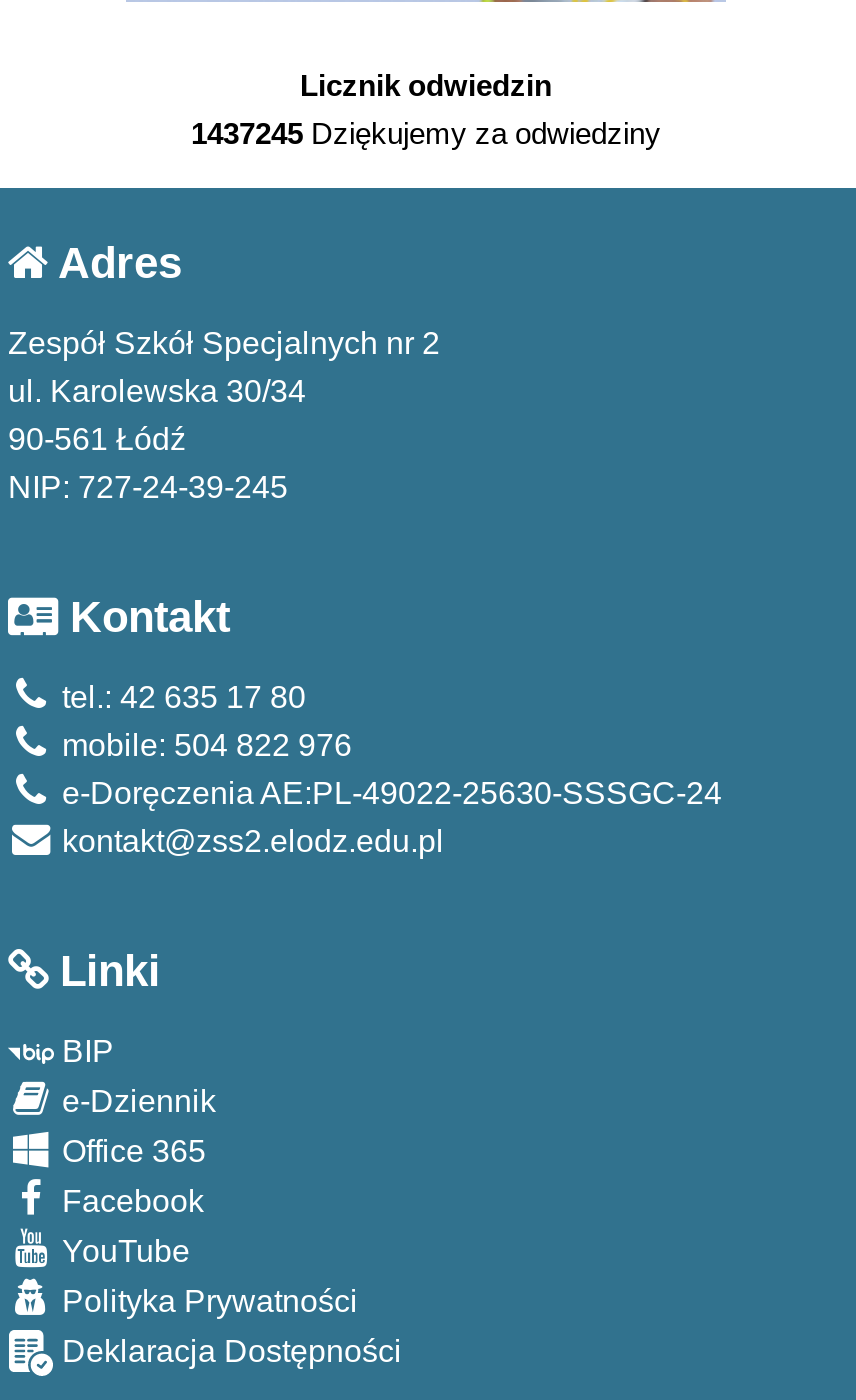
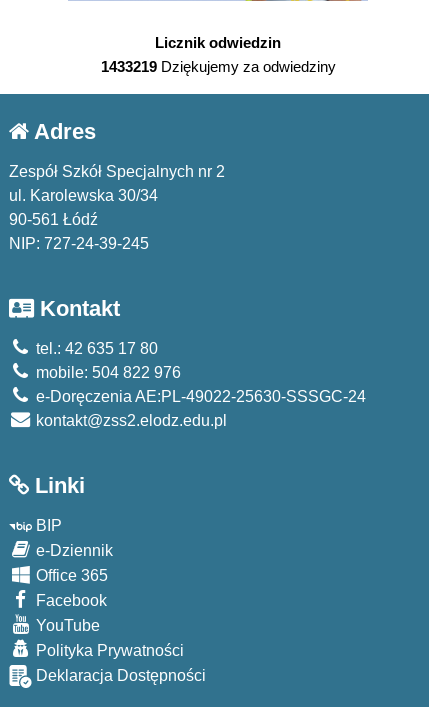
- 1437245 Dziękujemy za odwiedziny
+ 1433219 Dziękujemy za odwiedziny
